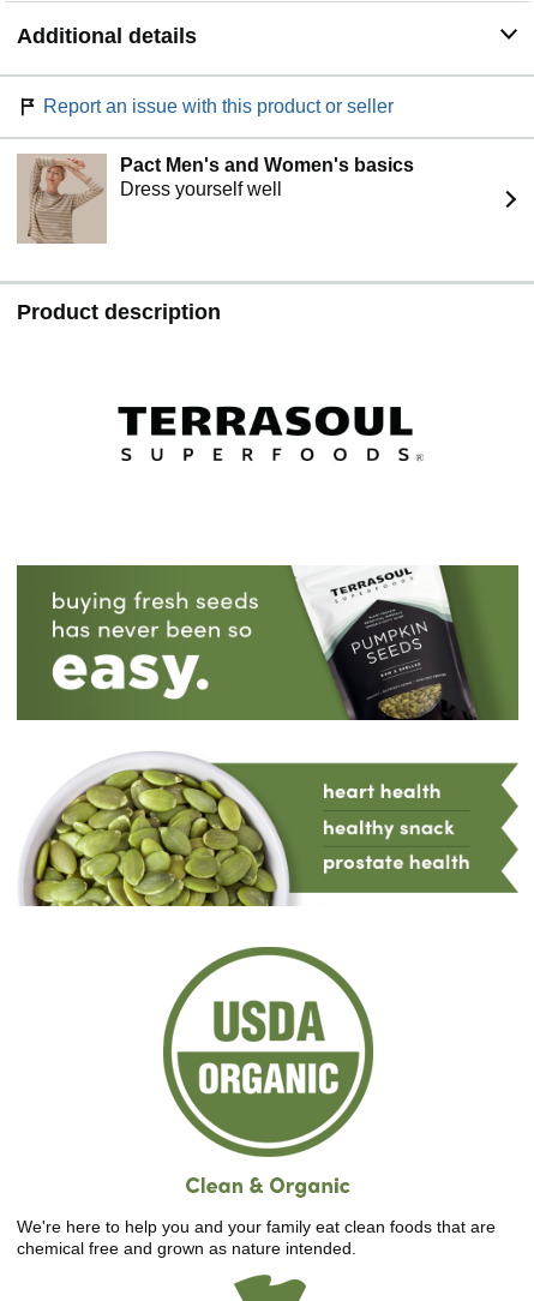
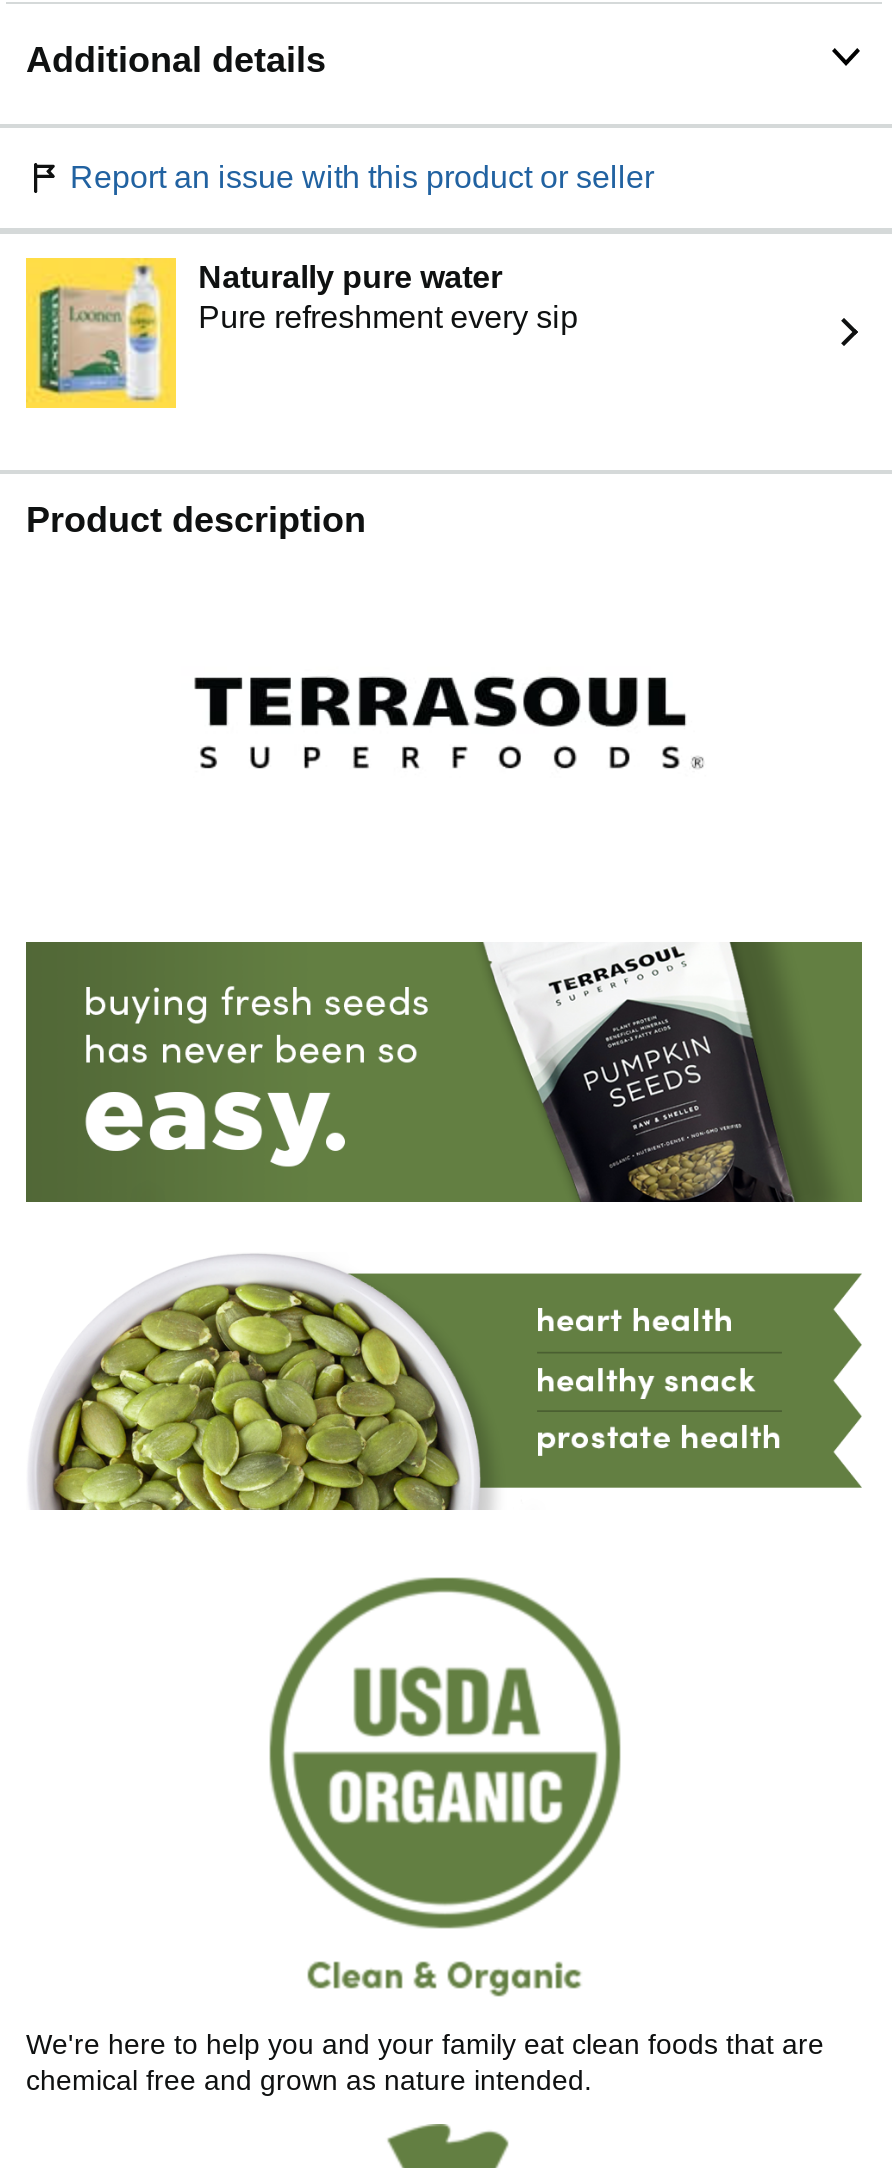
- [image]
- Pact Men's and Women's basics
- Dress yourself well
+ [image]
+ Naturally pure water
+ Pure refreshment every sip
